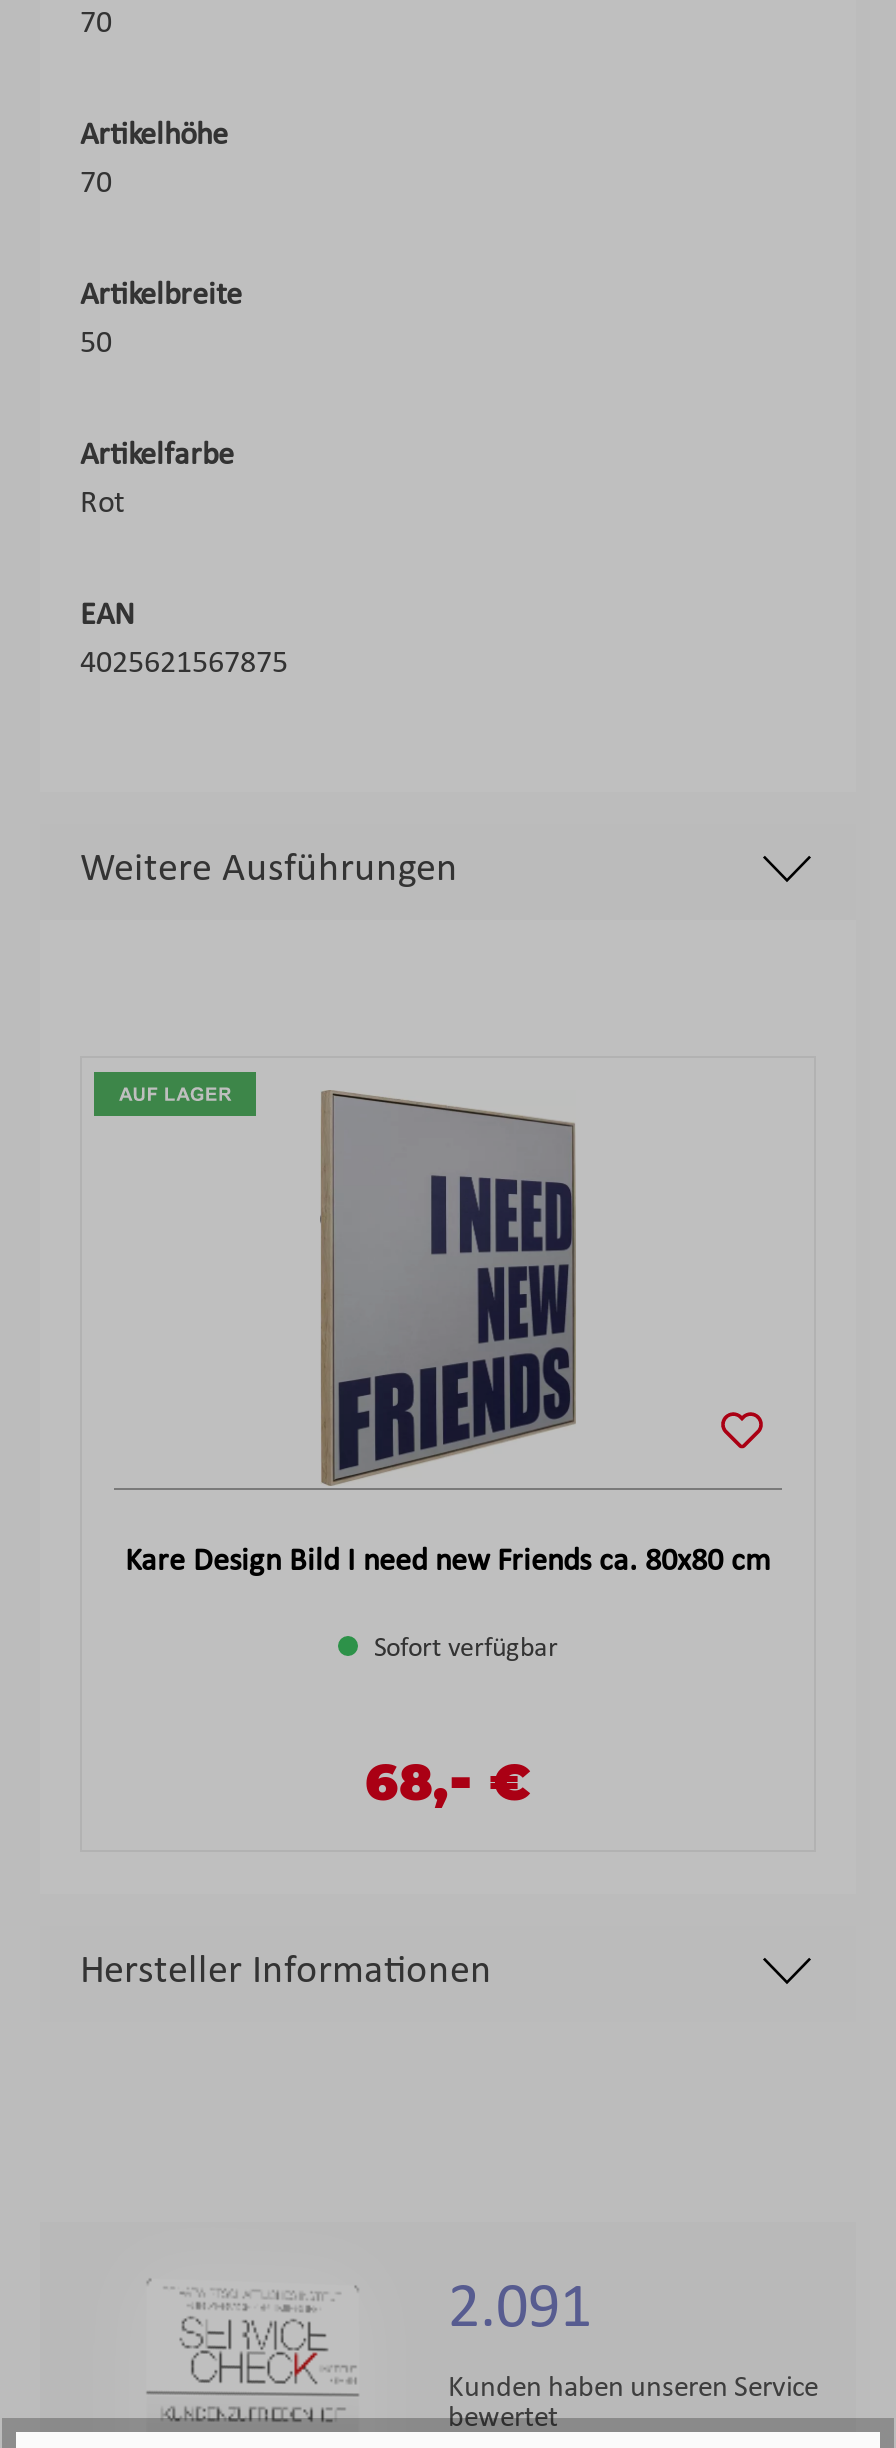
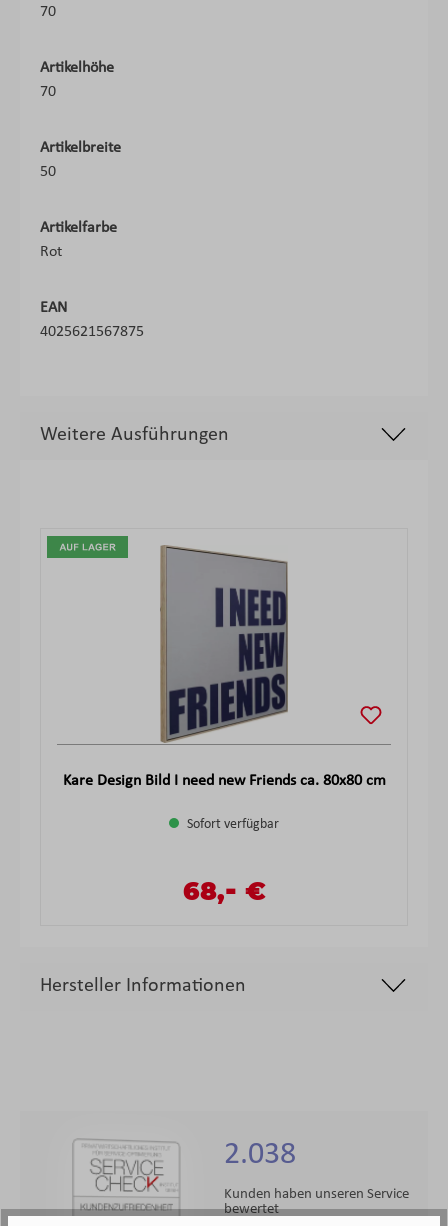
- 2.091
+ 2.038
